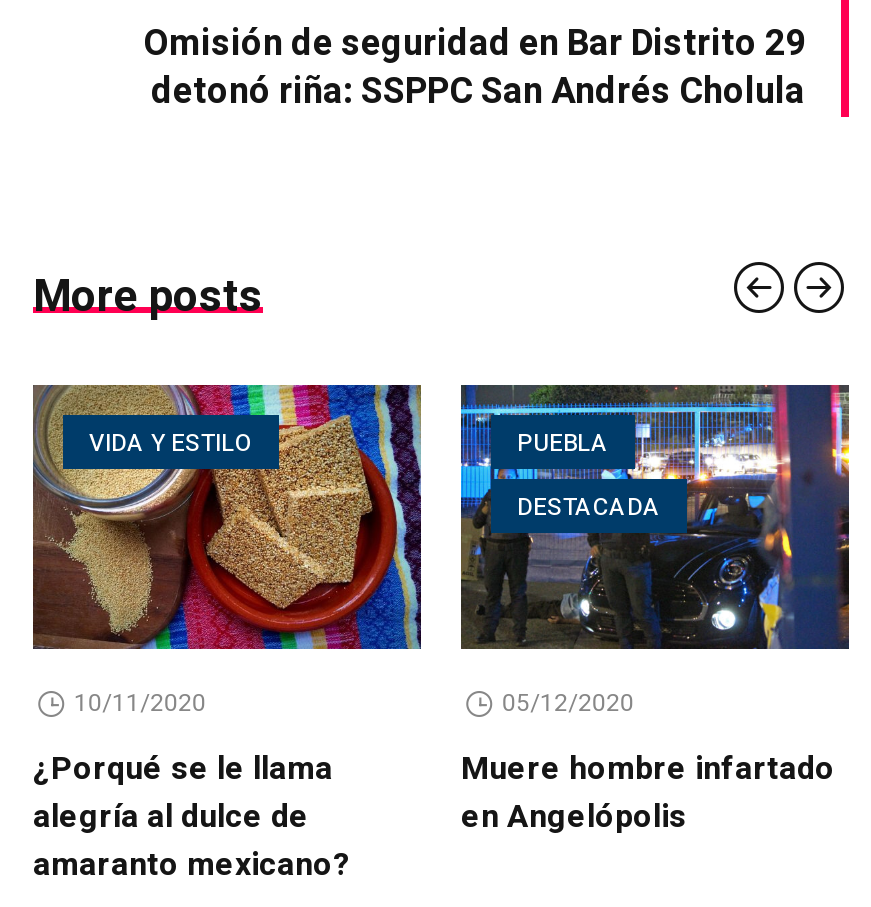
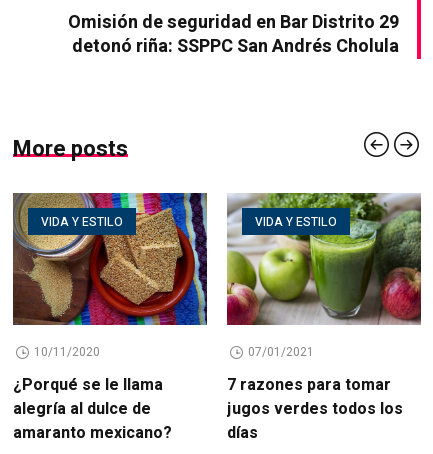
- [image]
- PUEBLA
- DESTACADA
+ [image]
+ VIDA Y ESTILO

- 05/12/2020
- Muere hombre infartado
- en Angelópolis
+ 07/01/2021
+ 7 razones para tomar
+ jugos verdes todos los
+ días
